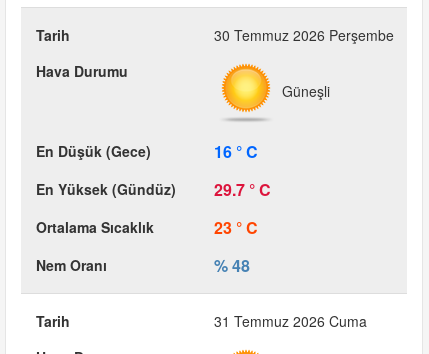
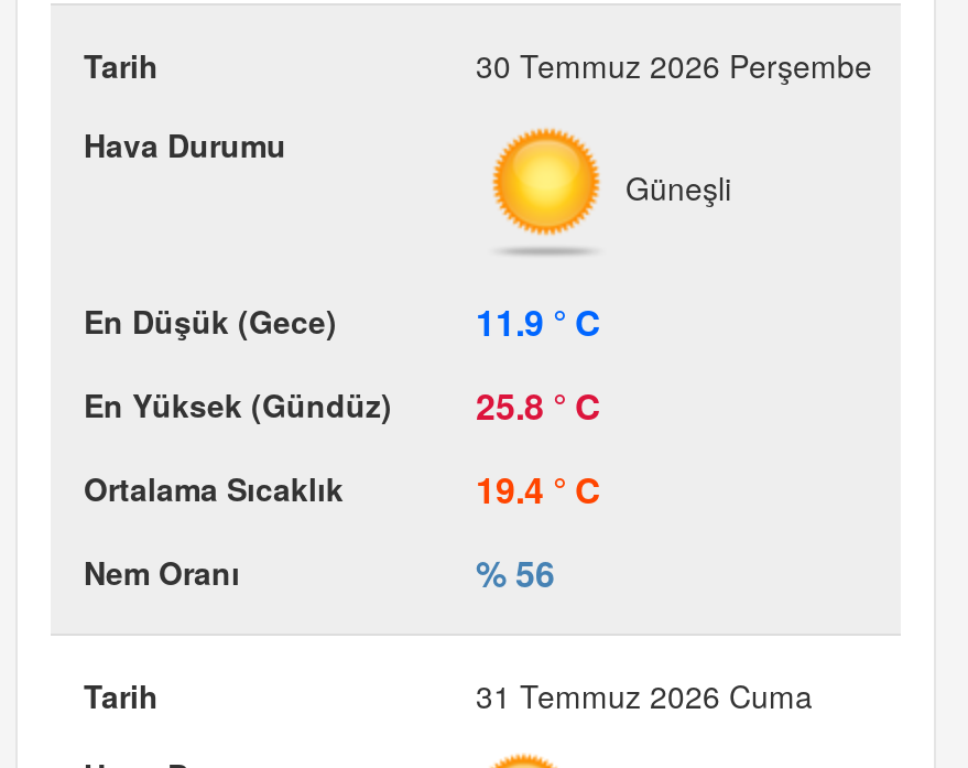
- 16 ° C
+ 11.9 ° C

- 29.7 ° C
+ 25.8 ° C

- 23 ° C
+ 19.4 ° C

- % 48
+ % 56
